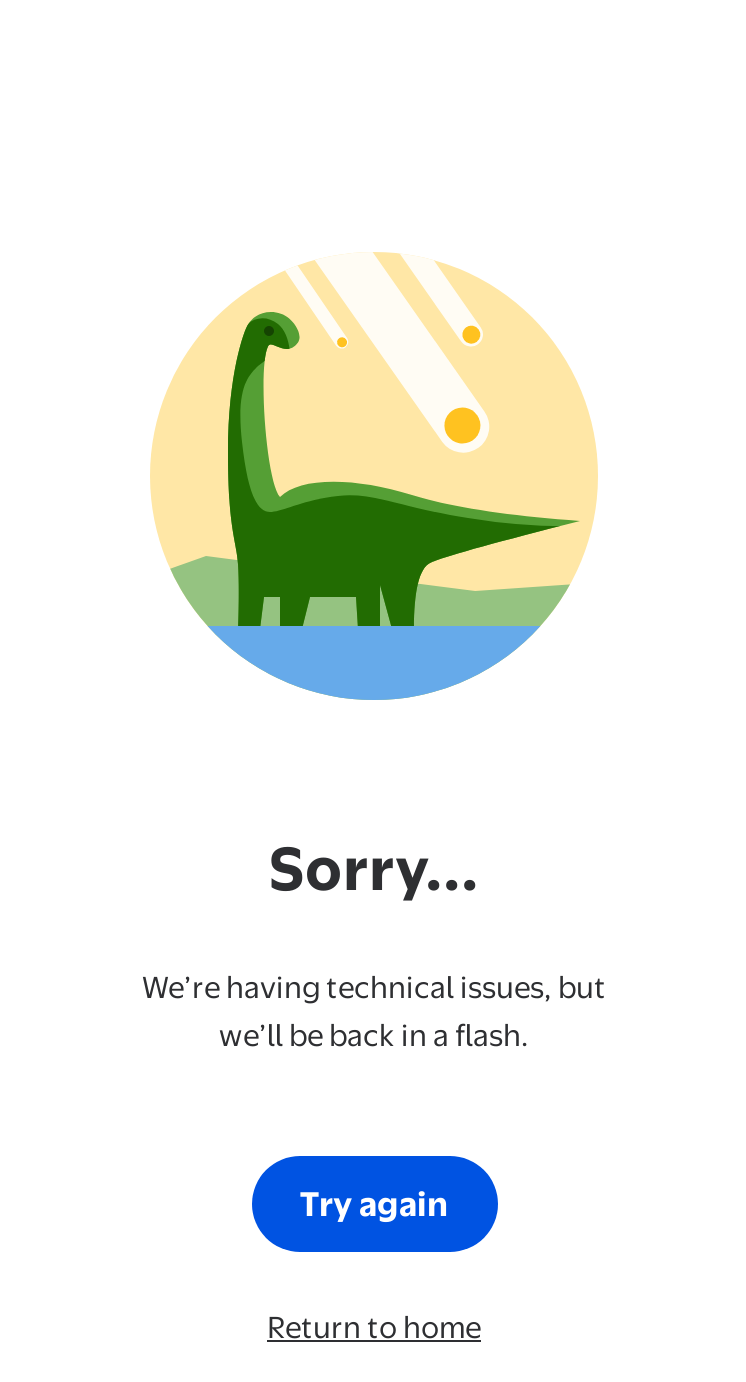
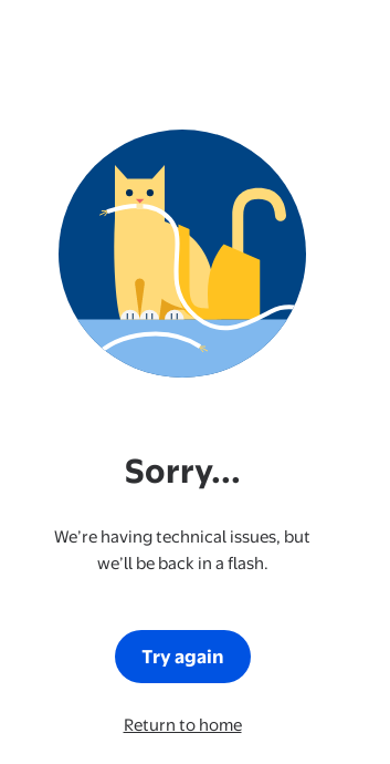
- [image]
+ [image]
